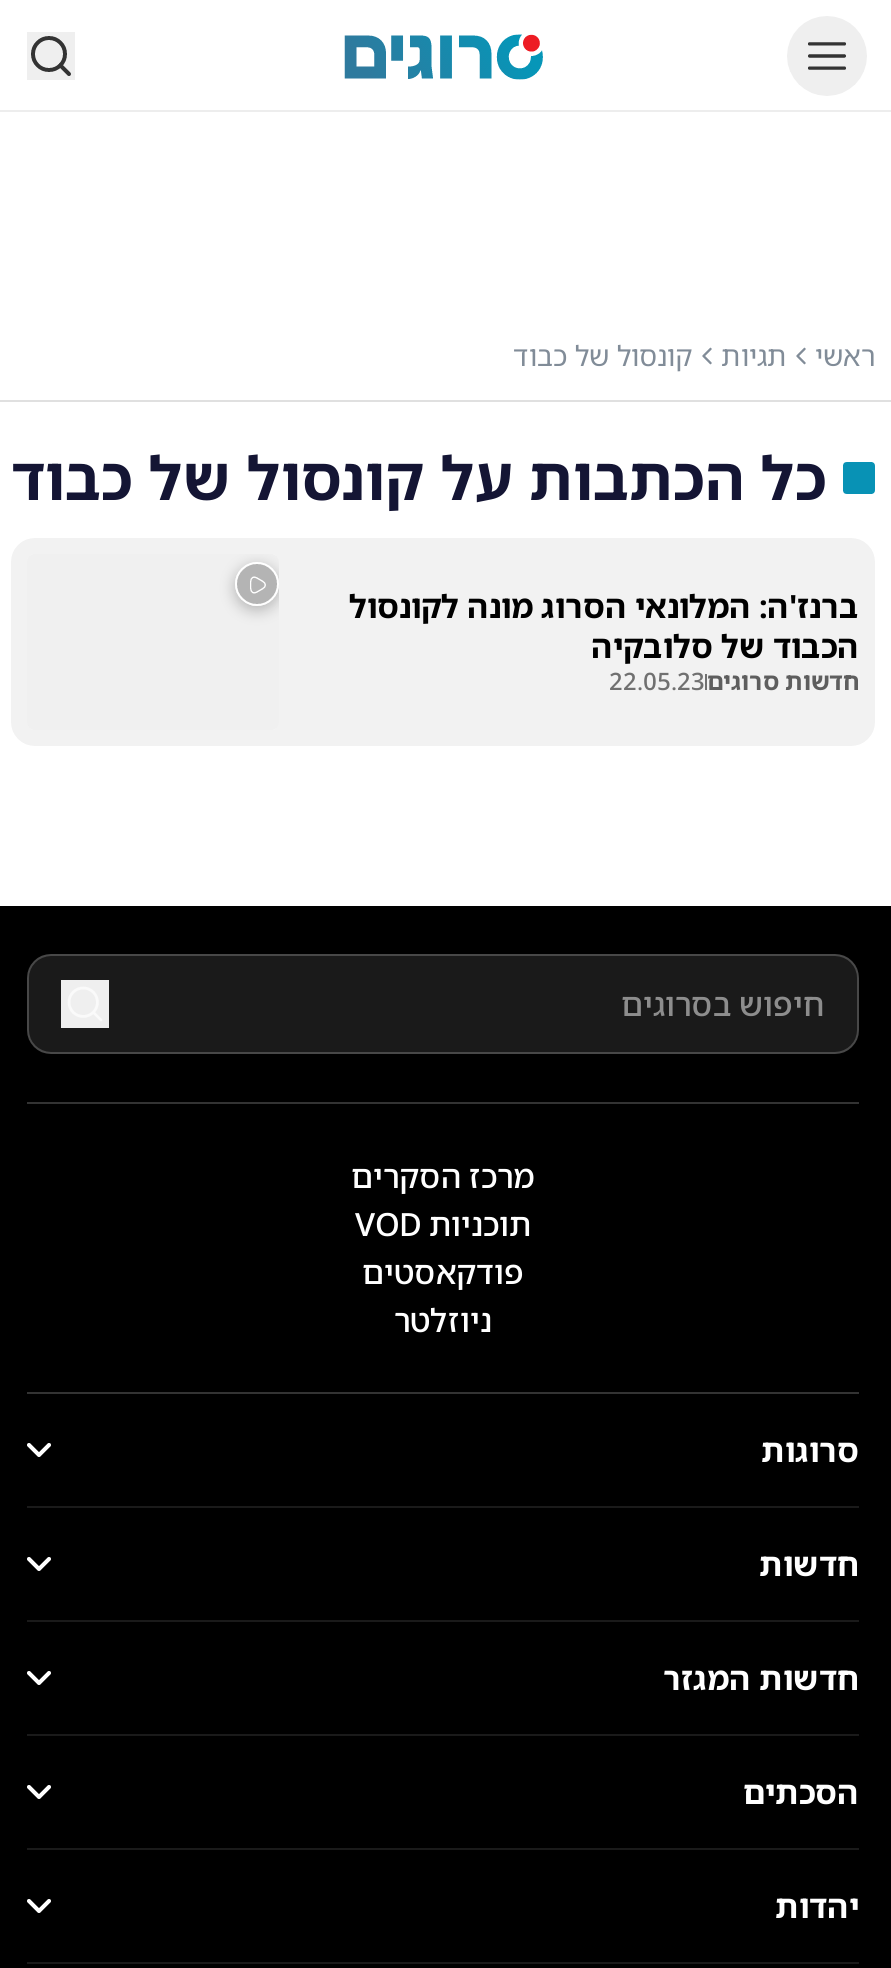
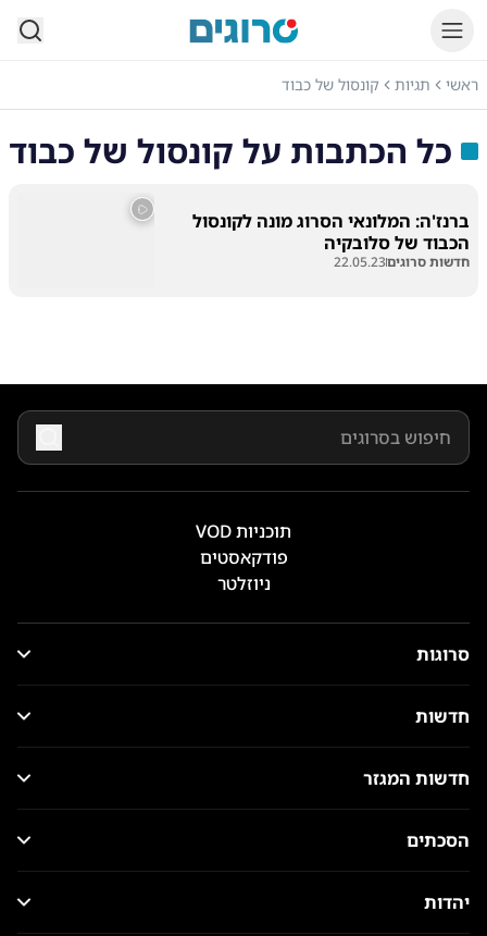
- מרכז הסקרים
